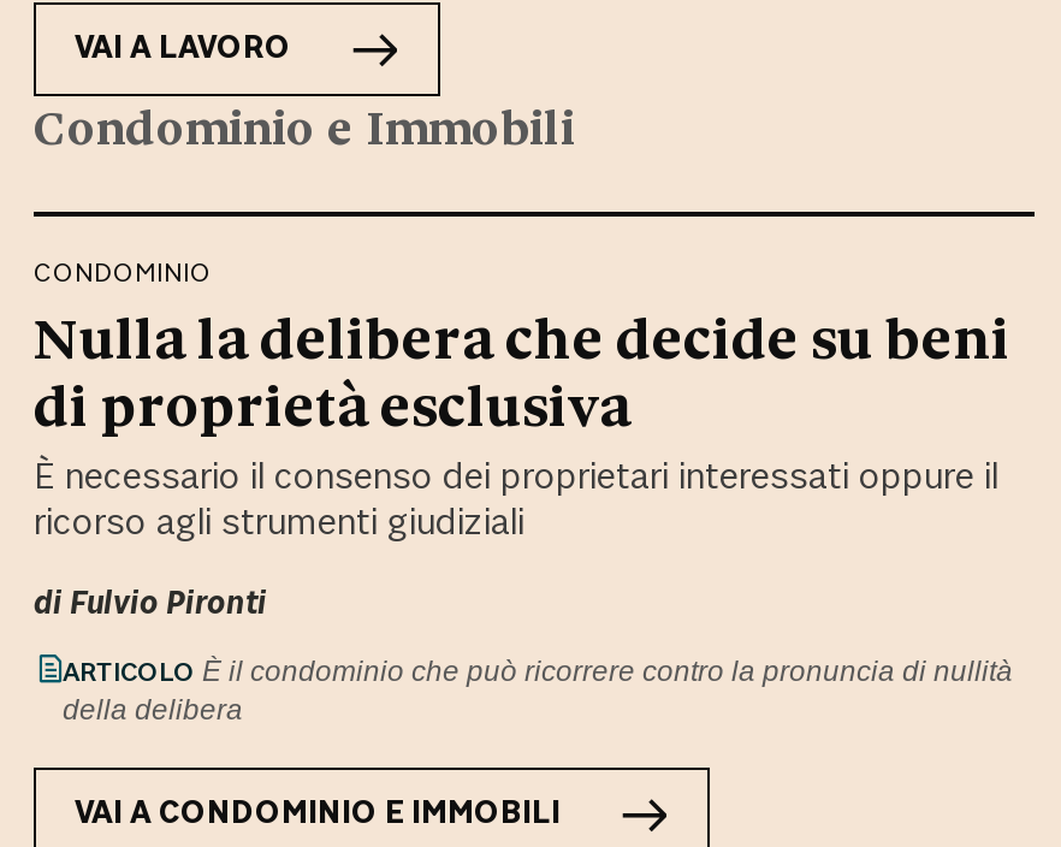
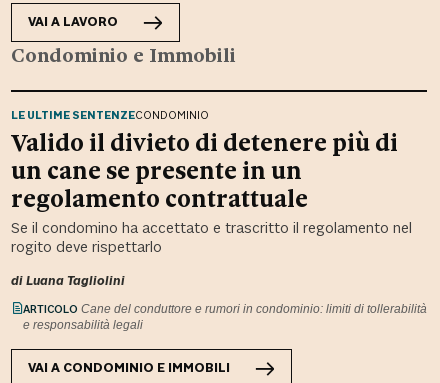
- CONDOMINIO
- Nulla la delibera che decide su beni
- di proprietà esclusiva
- È necessario il consenso dei proprietari interessati oppure il
- ricorso agli strumenti giudiziali
+ LE ULTIME SENTENZECONDOMINIO
+ Valido il divieto di detenere più di
+ un cane se presente in un
+ regolamento contrattuale
+ Se il condomino ha accettato e trascritto il regolamento nel
+ rogito deve rispettarlo

- di Fulvio Pironti
+ di Luana Tagliolini

- ARTICOLO È il condominio che può ricorrere contro la pronuncia di nullità
- della delibera
+ ARTICOLO Cane del conduttore e rumori in condominio: limiti di tollerabilità
+ e responsabilità legali
